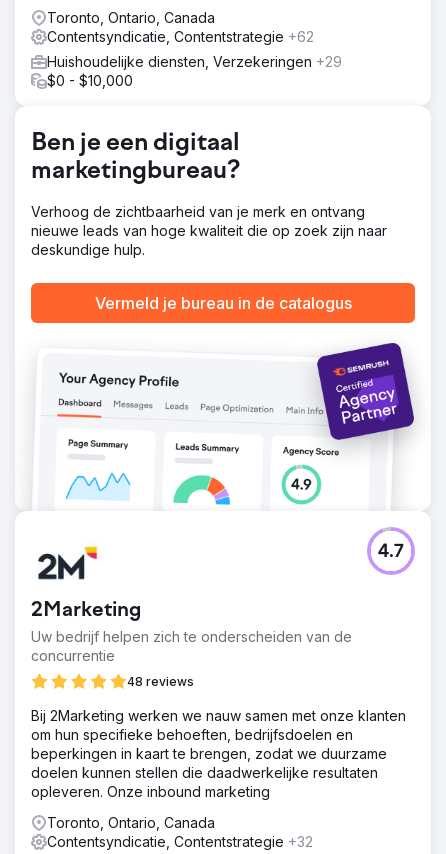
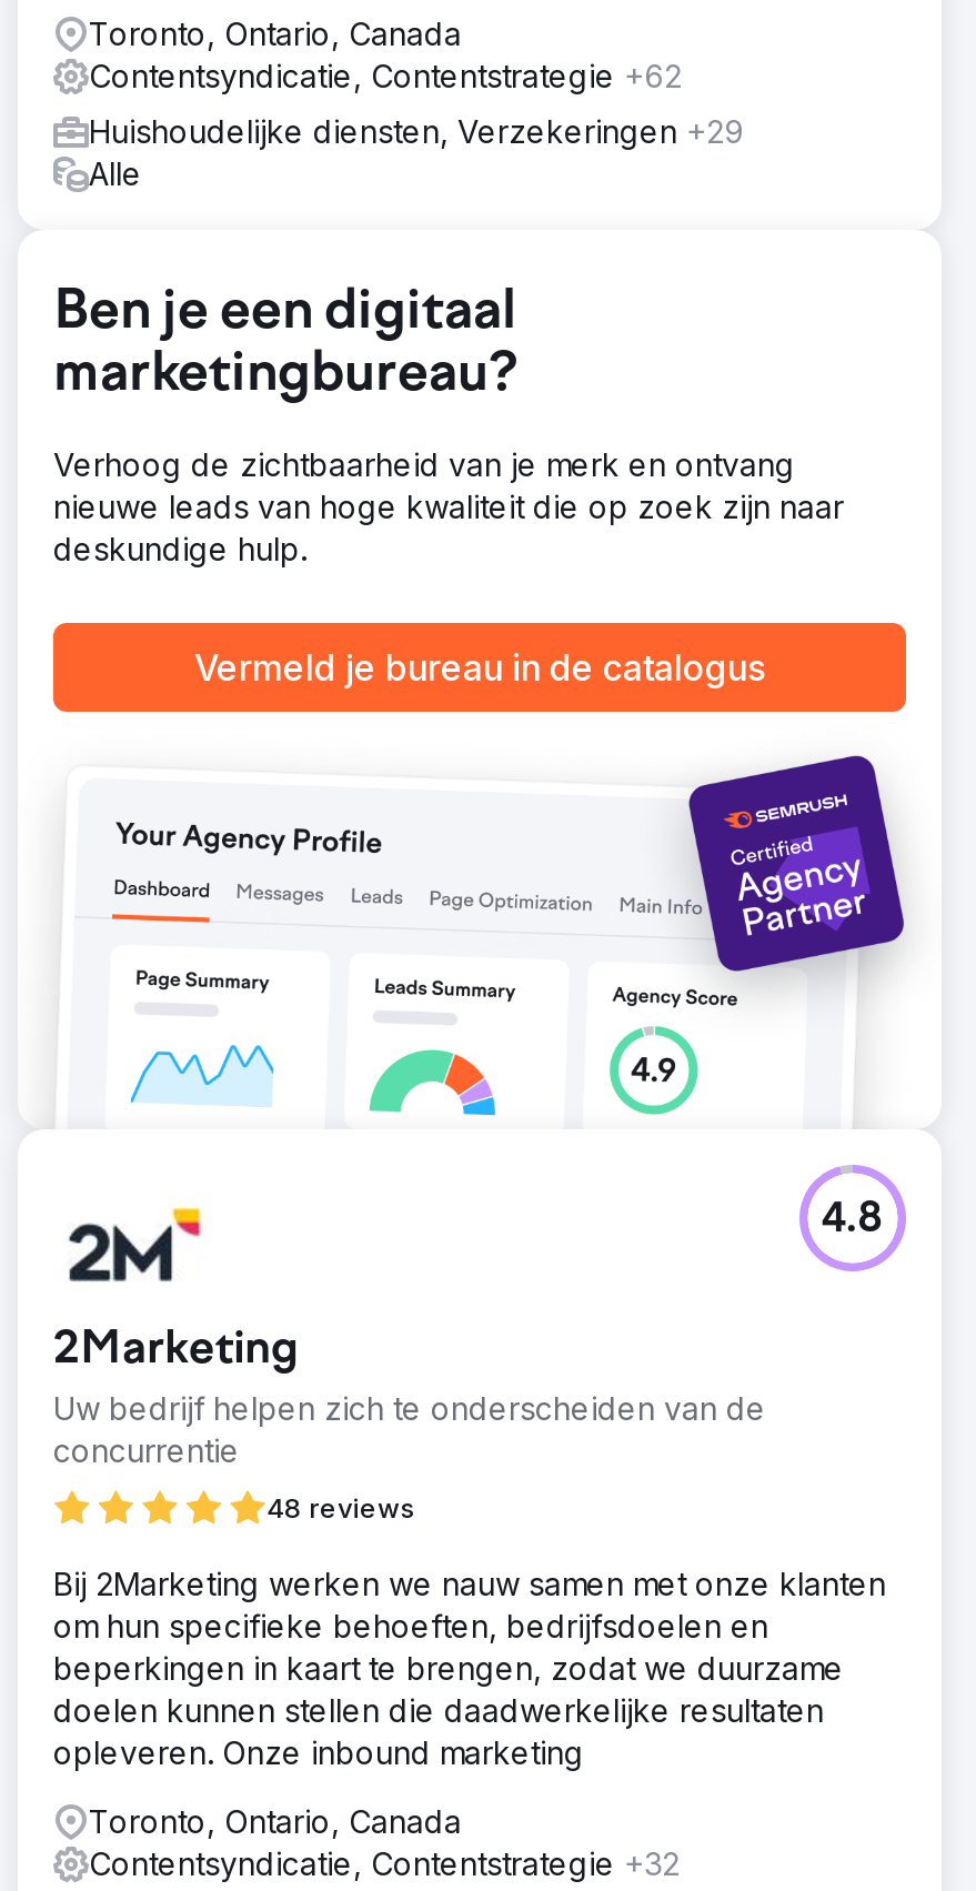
- $0 - $10,000
+ Alle

- 4.7
+ 4.8
